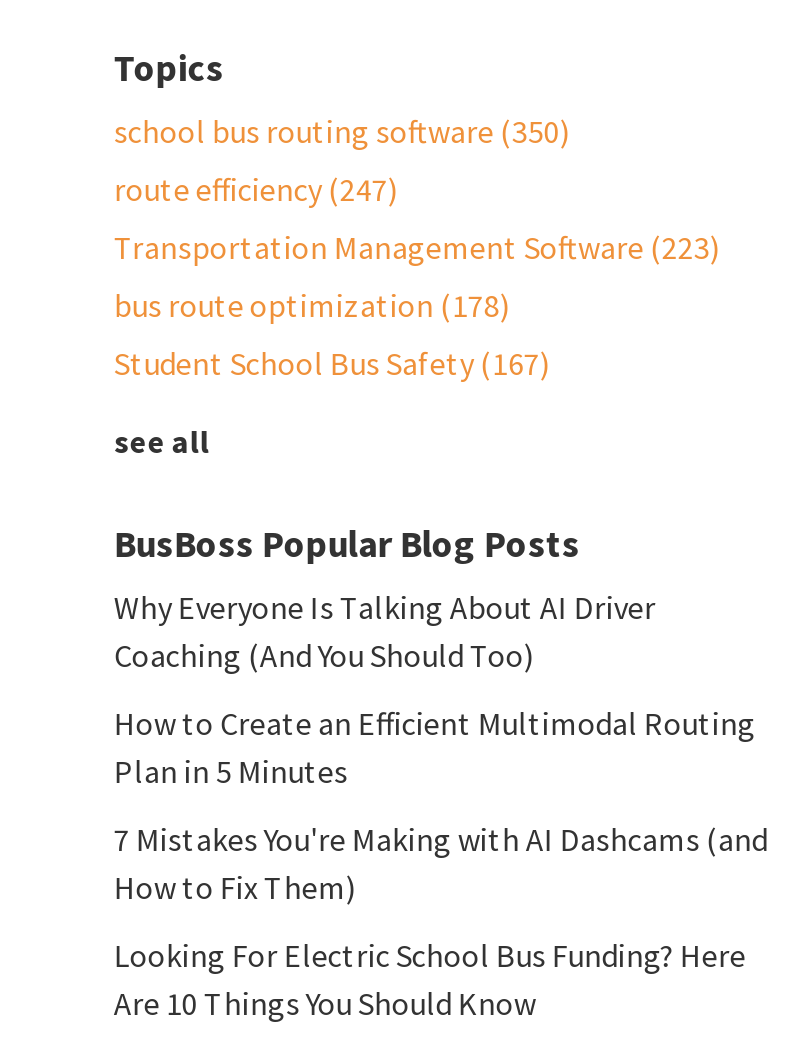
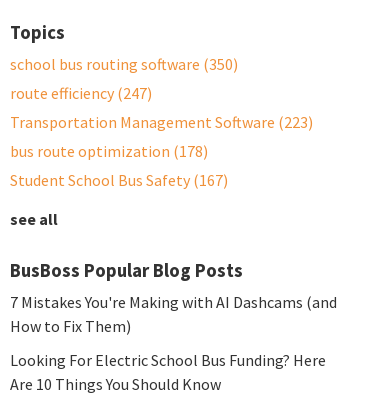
- Why Everyone Is Talking About AI Driver
- Coaching (And You Should Too)
- How to Create an Efficient Multimodal Routing
- Plan in 5 Minutes
